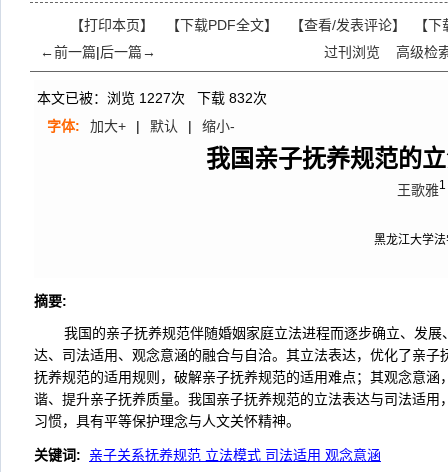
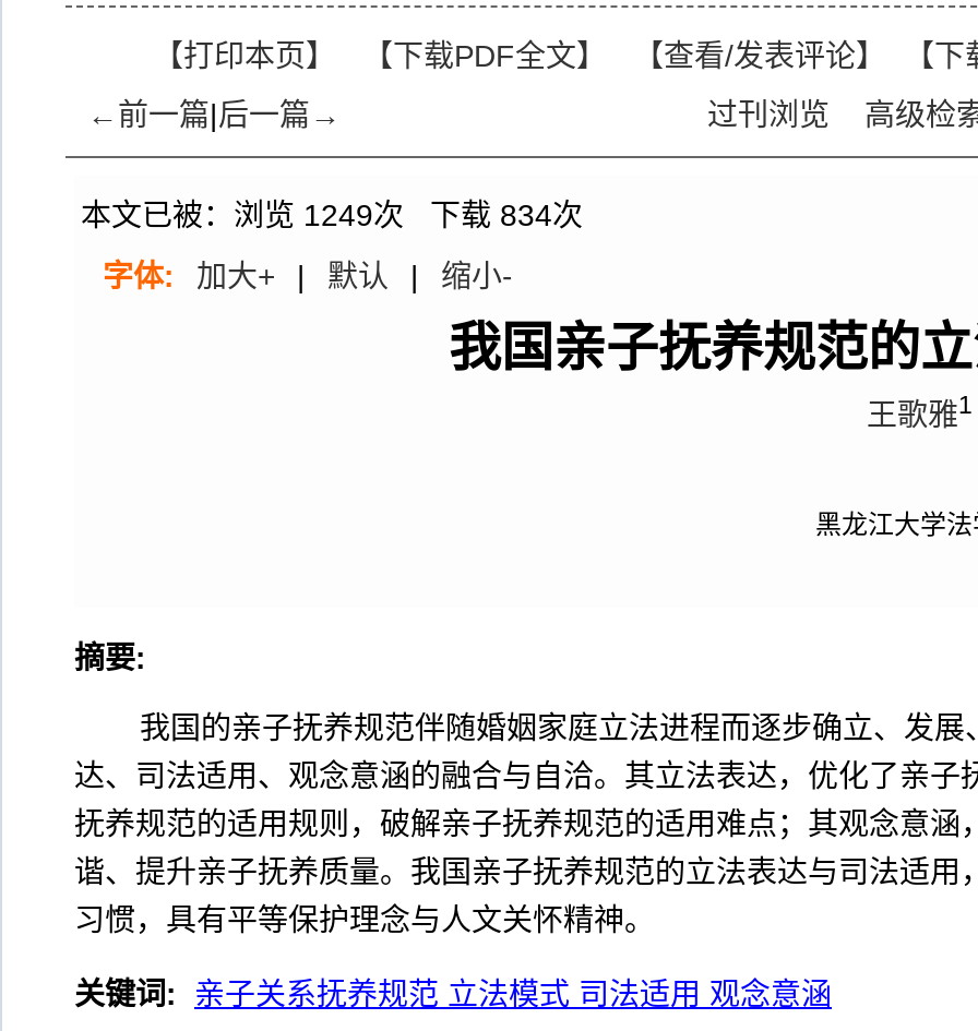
- 本文已被：浏览1227次 下载832次
+ 本文已被：浏览1249次 下载834次
